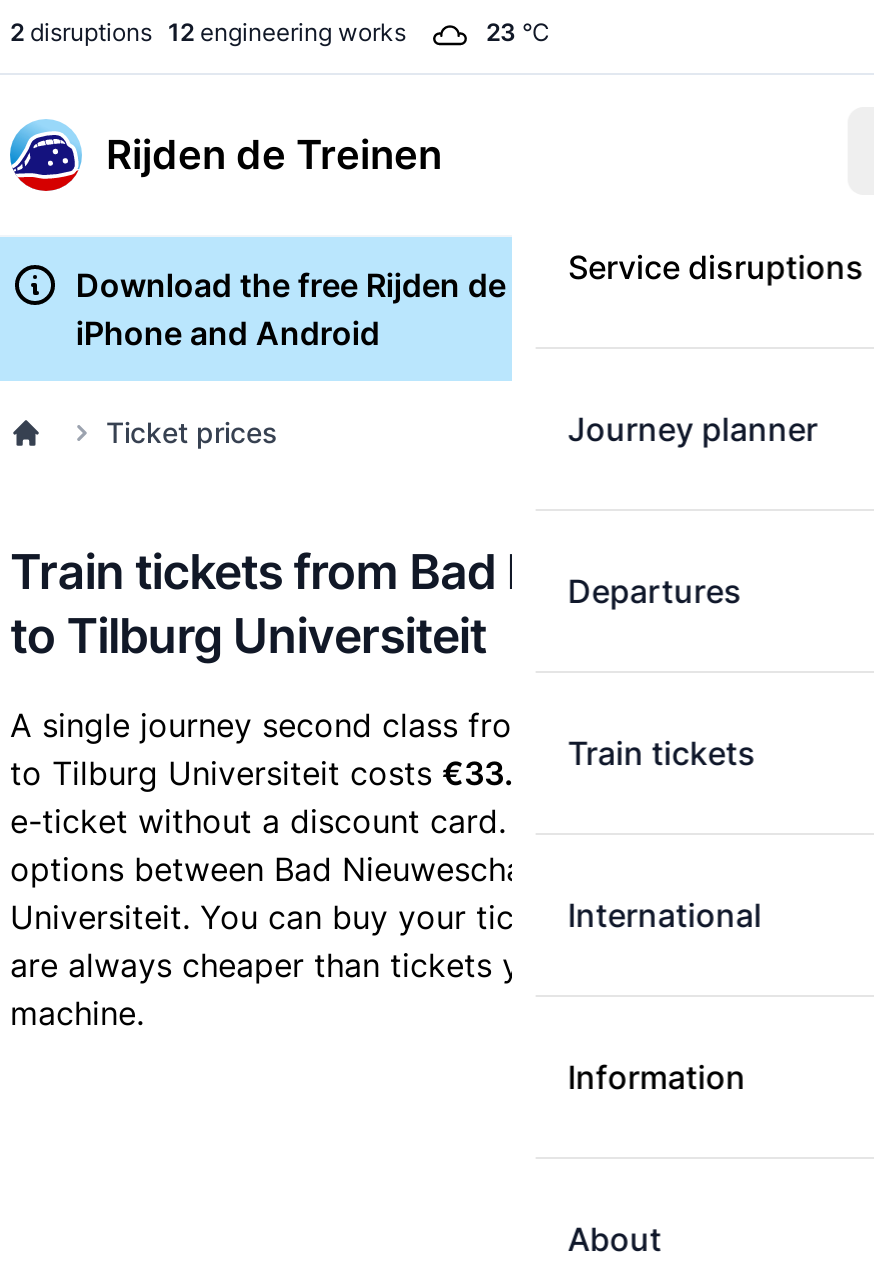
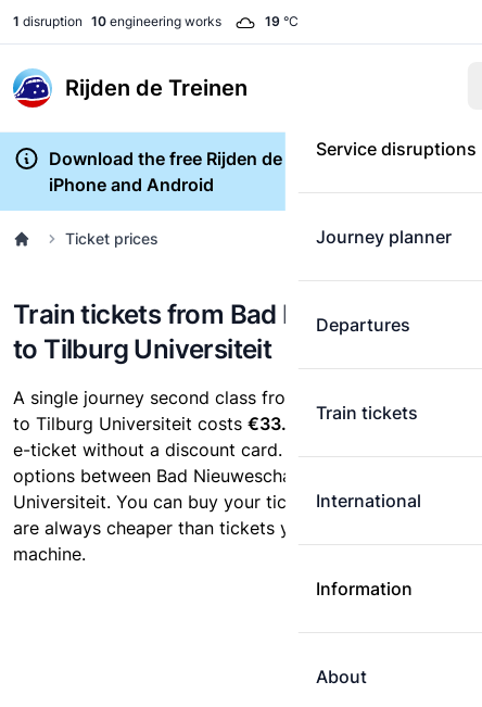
- 2 disruptions 12 engineering works
+ 1 disruption 10 engineering works

- 23 °C
+ 19 °C
